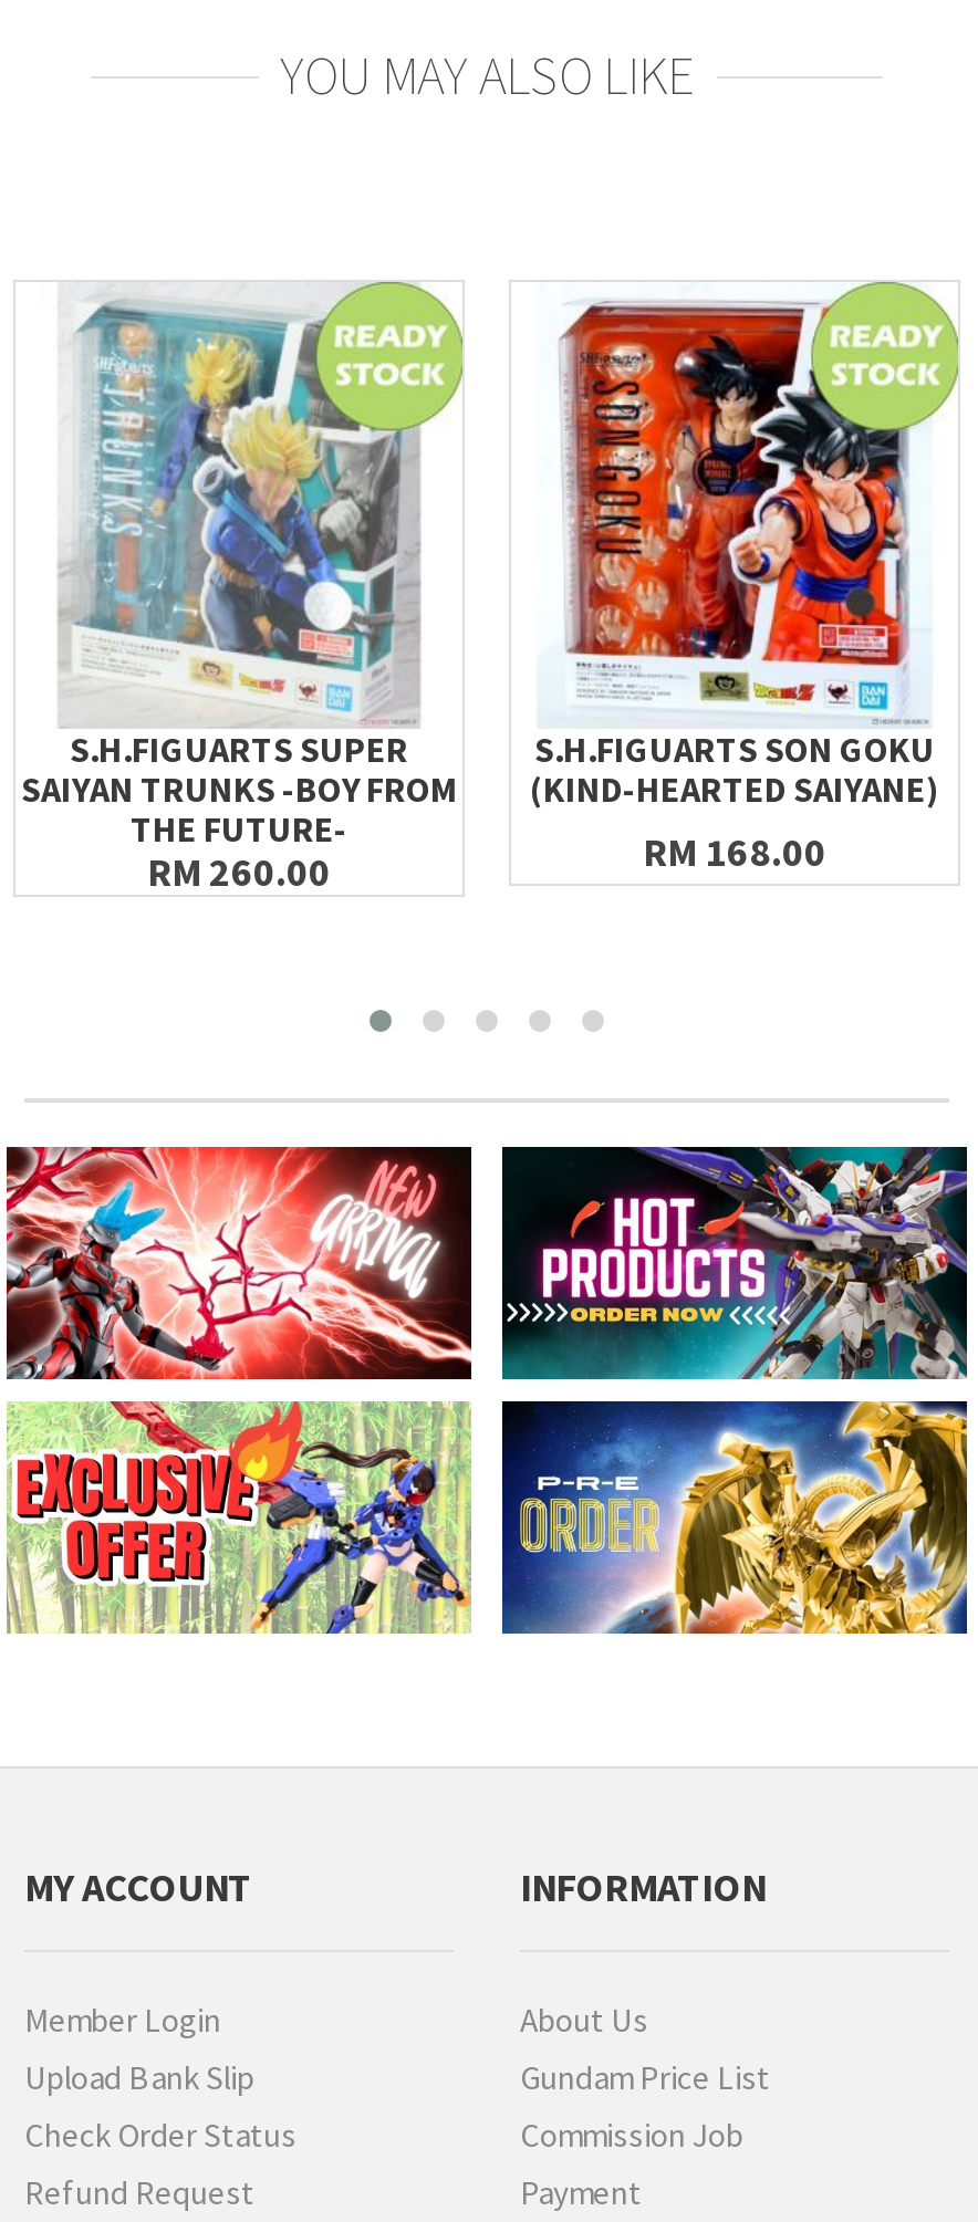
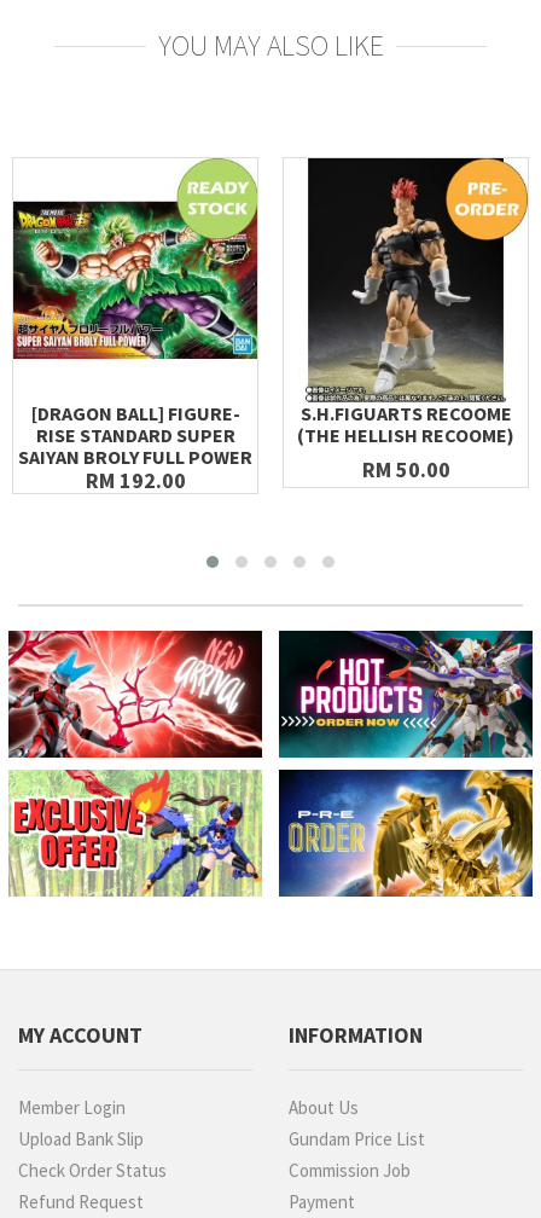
- [image]
- S.H.FIGUARTS SUPER
- SAIYAN TRUNKS -BOY FROM
- THE FUTURE-
- RM 260.00
+ [image]
+ [DRAGON BALL] FIGURE-
+ RISE STANDARD SUPER
+ SAIYAN BROLY FULL POWER
+ RM 192.00

- [image]
- S.H.FIGUARTS SON GOKU
- (KIND-HEARTED SAIYANE)
- RM 168.00
+ [image]
+ S.H.FIGUARTS RECOOME
+ (THE HELLISH RECOOME)
+ RM 50.00
